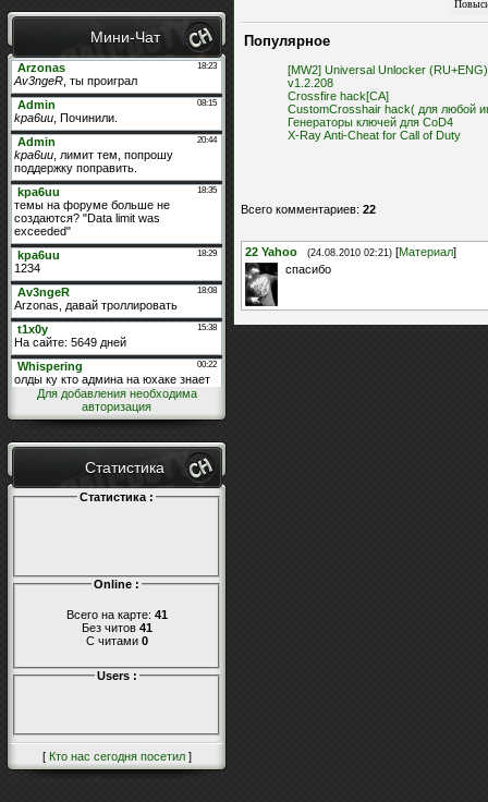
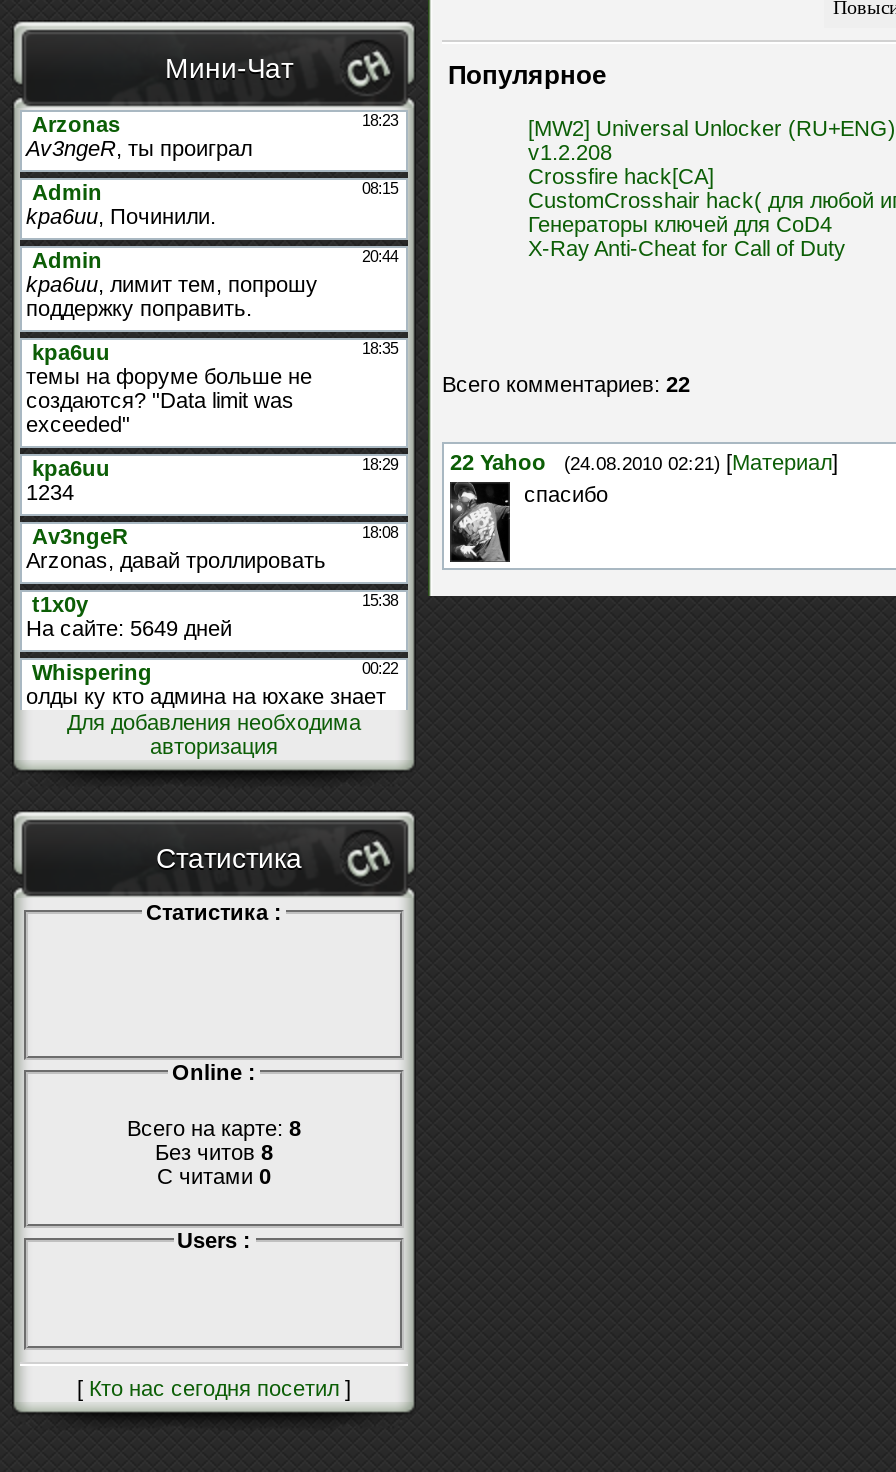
- Всего на карте: 41
+ Всего на карте: 8

- Без читов 41
+ Без читов 8
